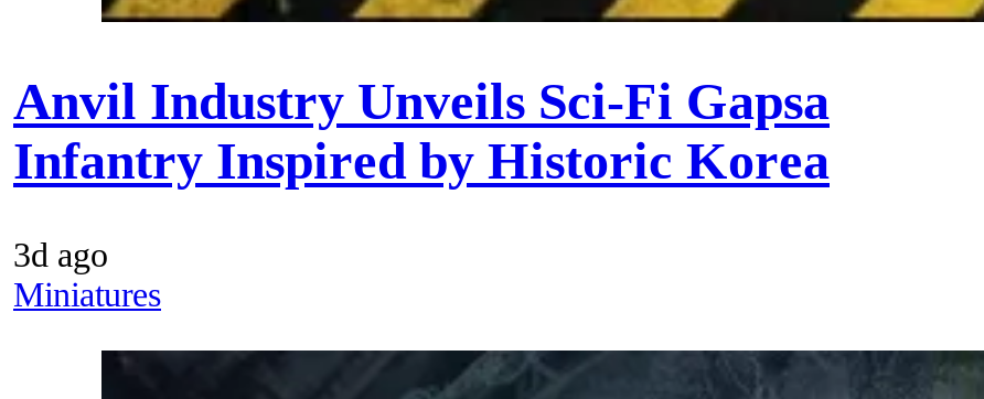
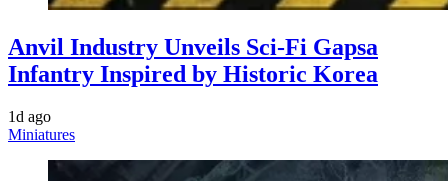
- 3d ago
+ 1d ago
